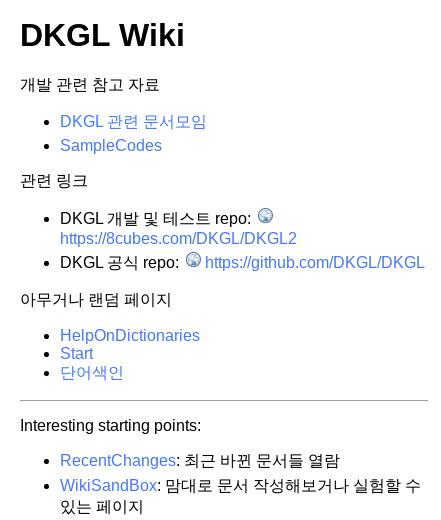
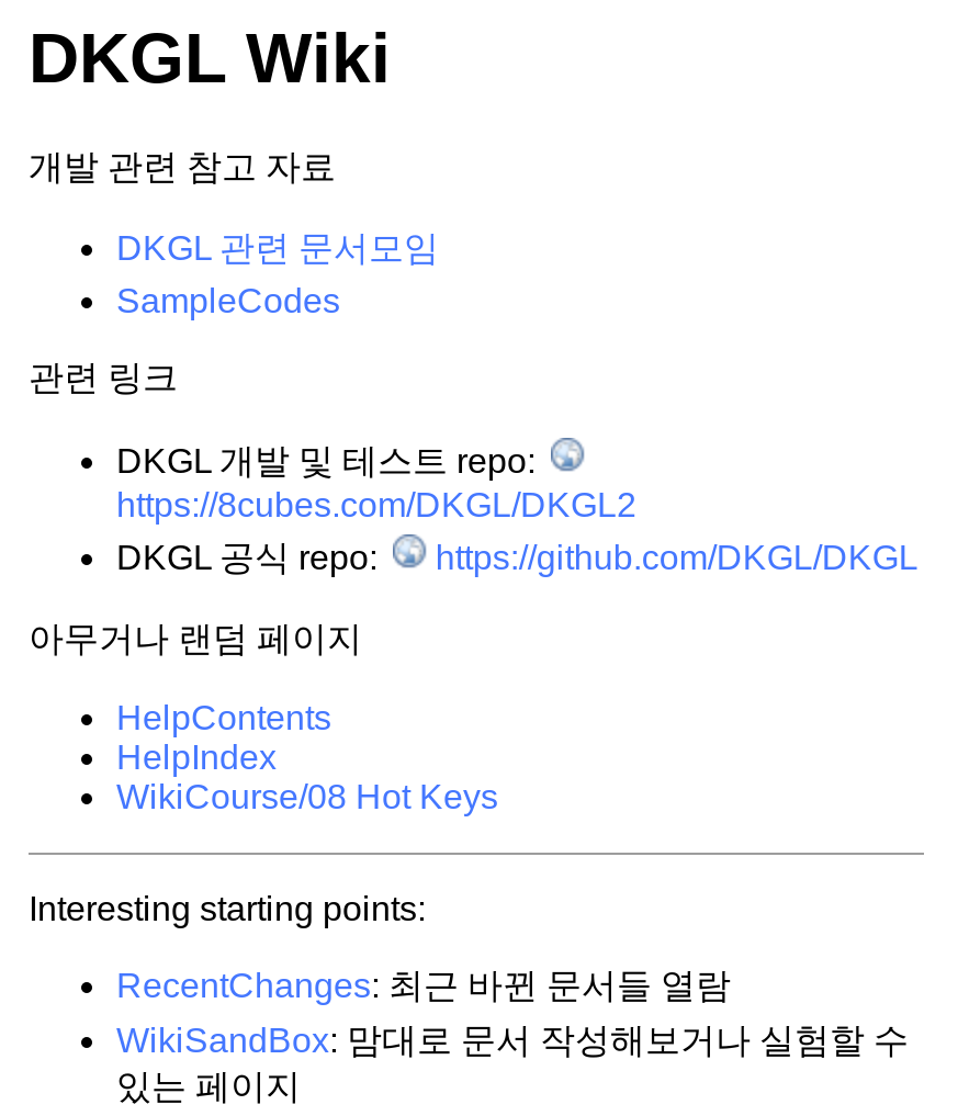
- HelpOnDictionaries
- Start
- 단어색인
+ HelpContents
+ HelpIndex
+ WikiCourse/08 Hot Keys
